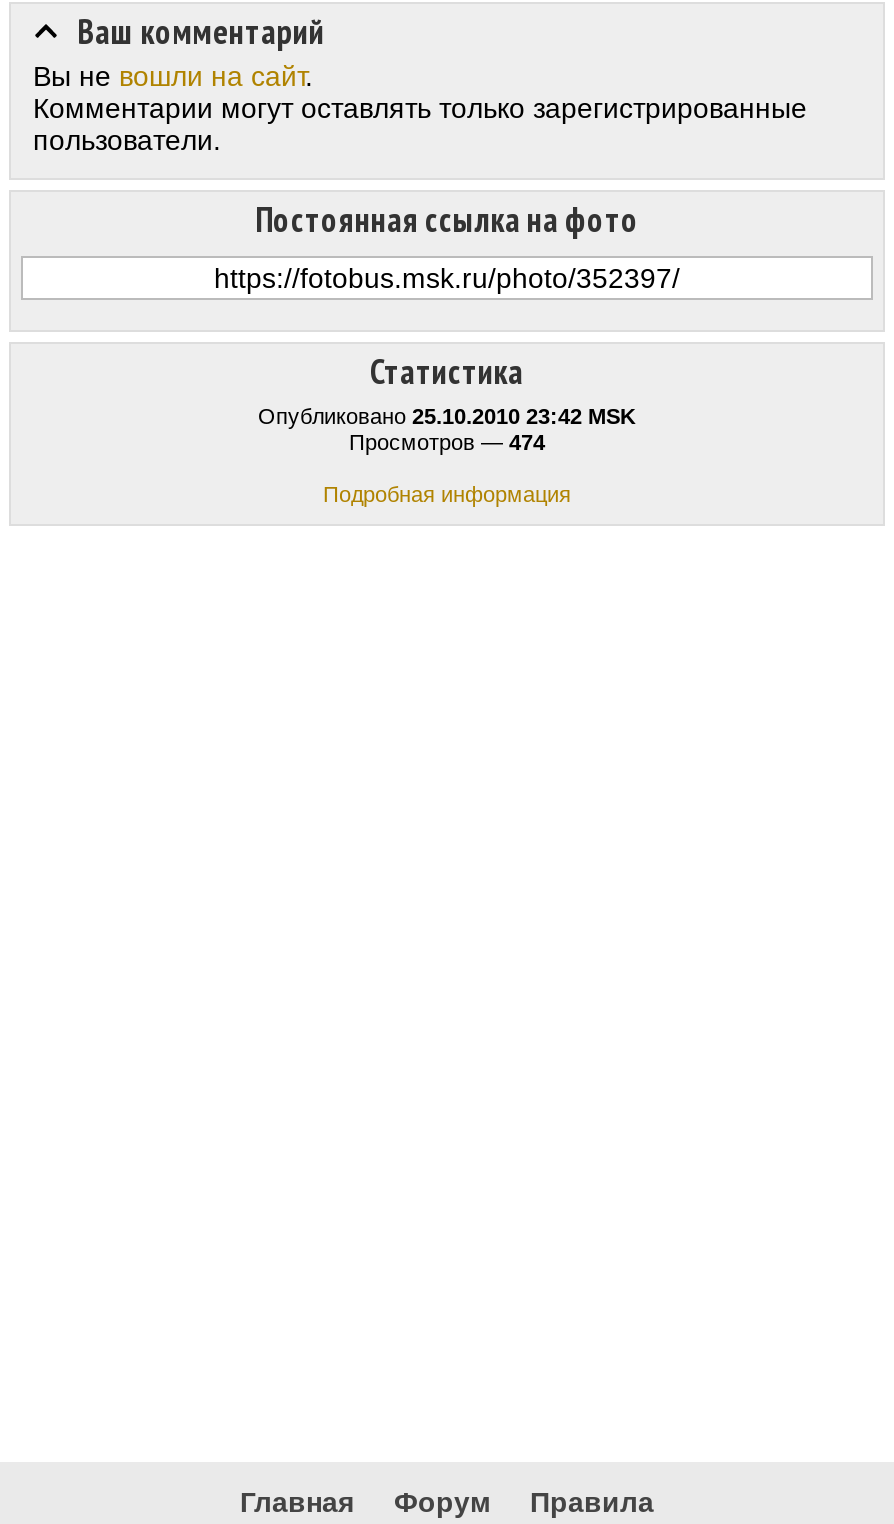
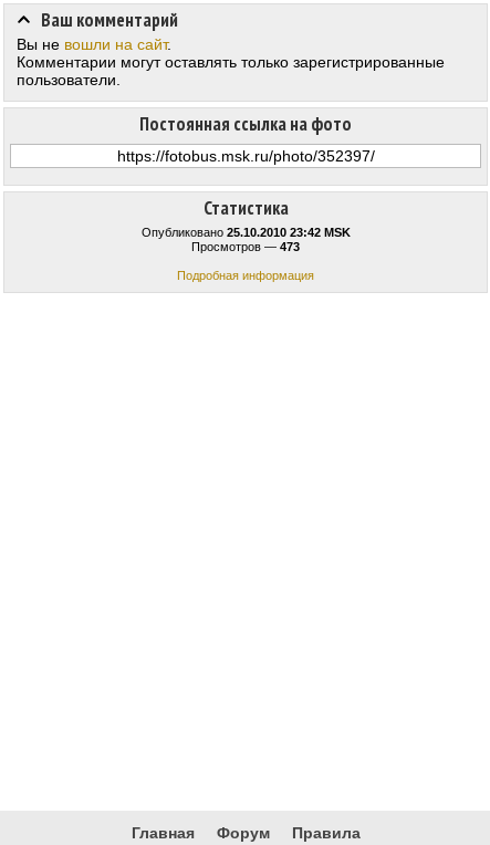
- Просмотров — 474
+ Просмотров — 473
